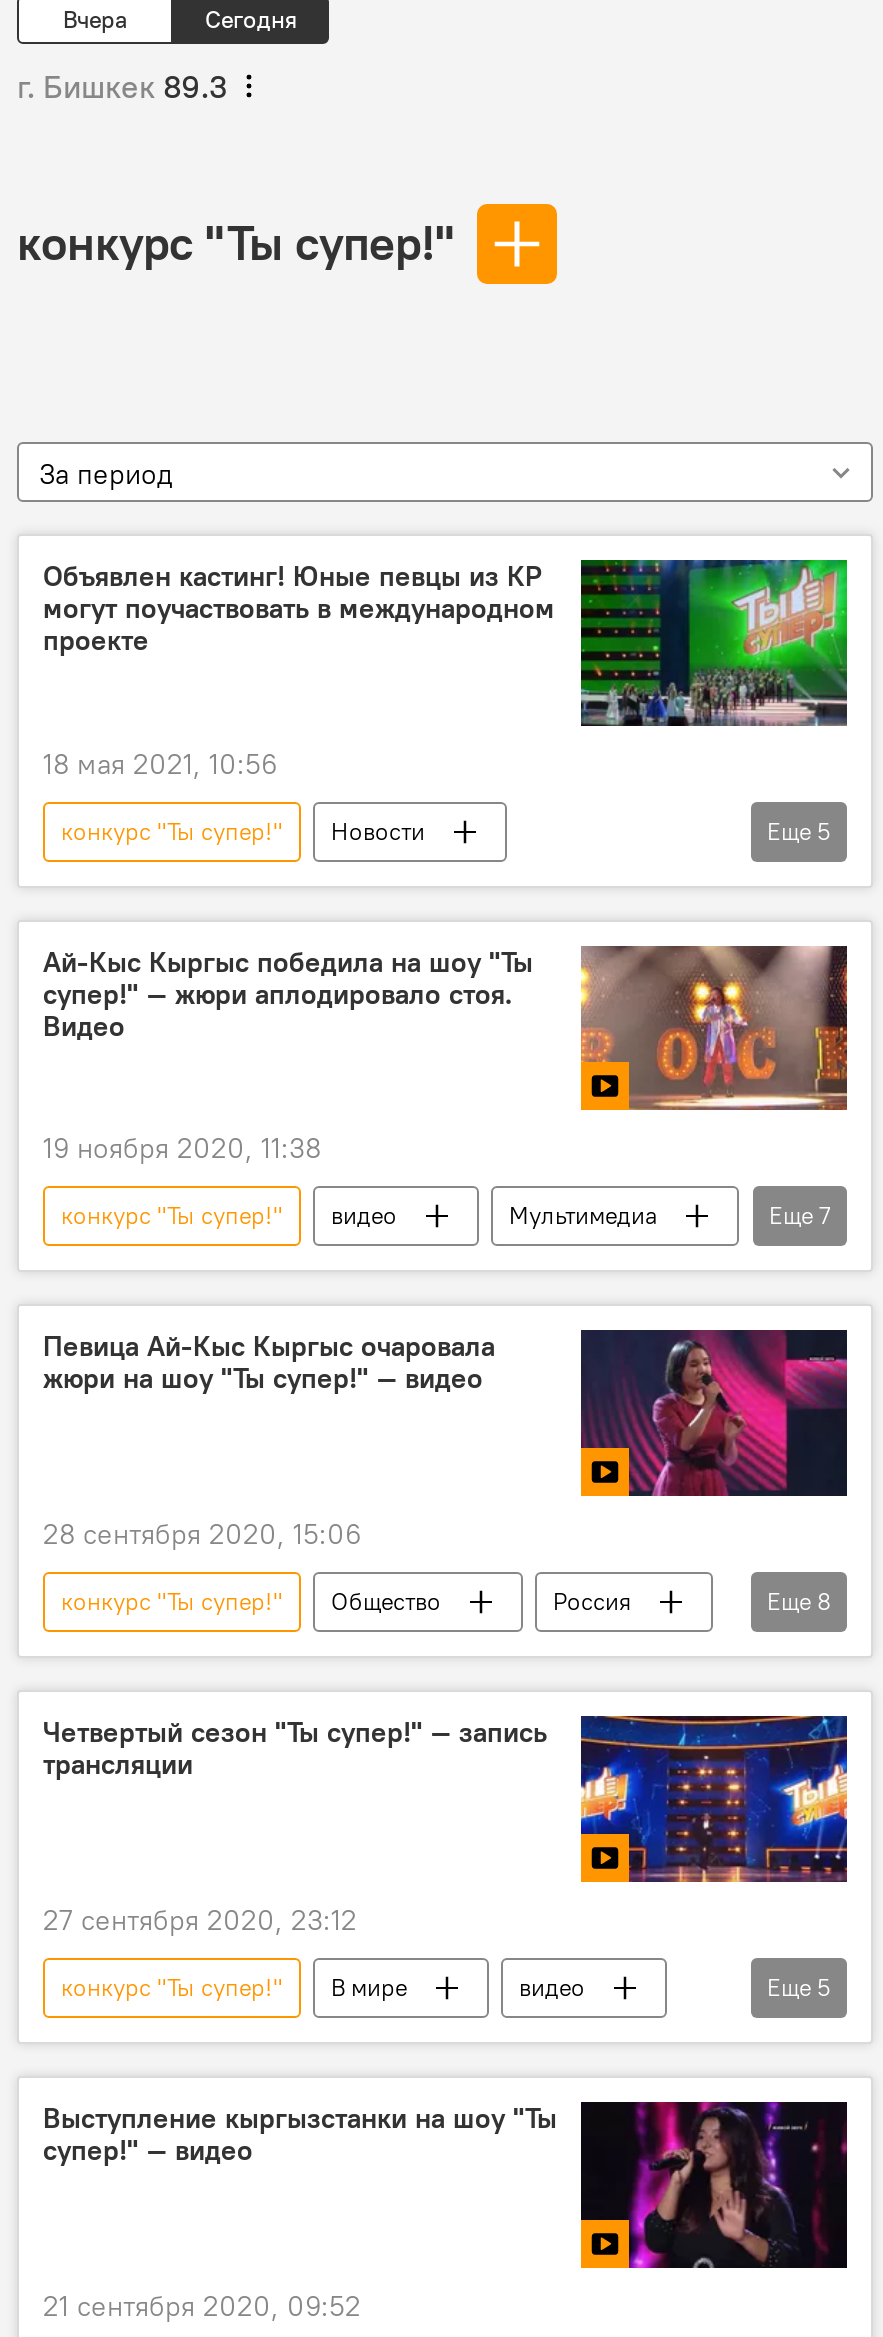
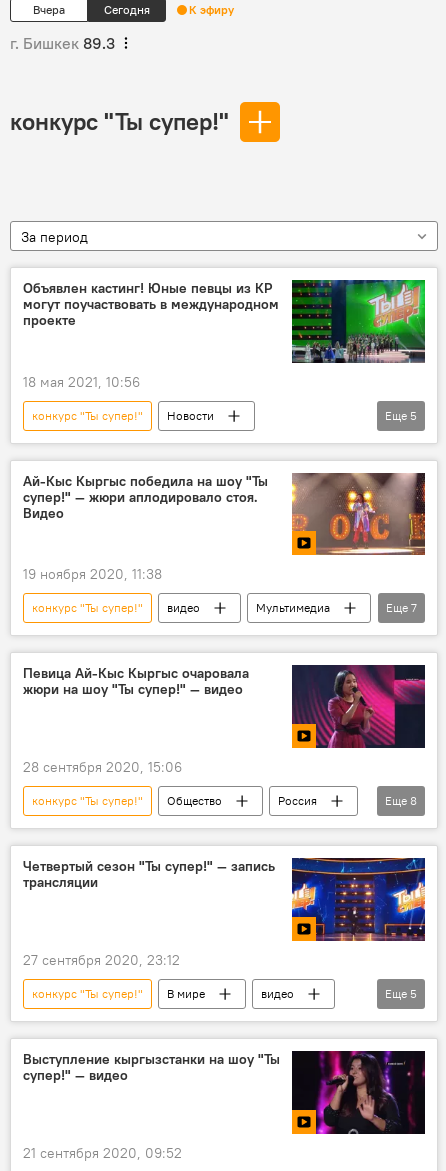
+ К эфиру
